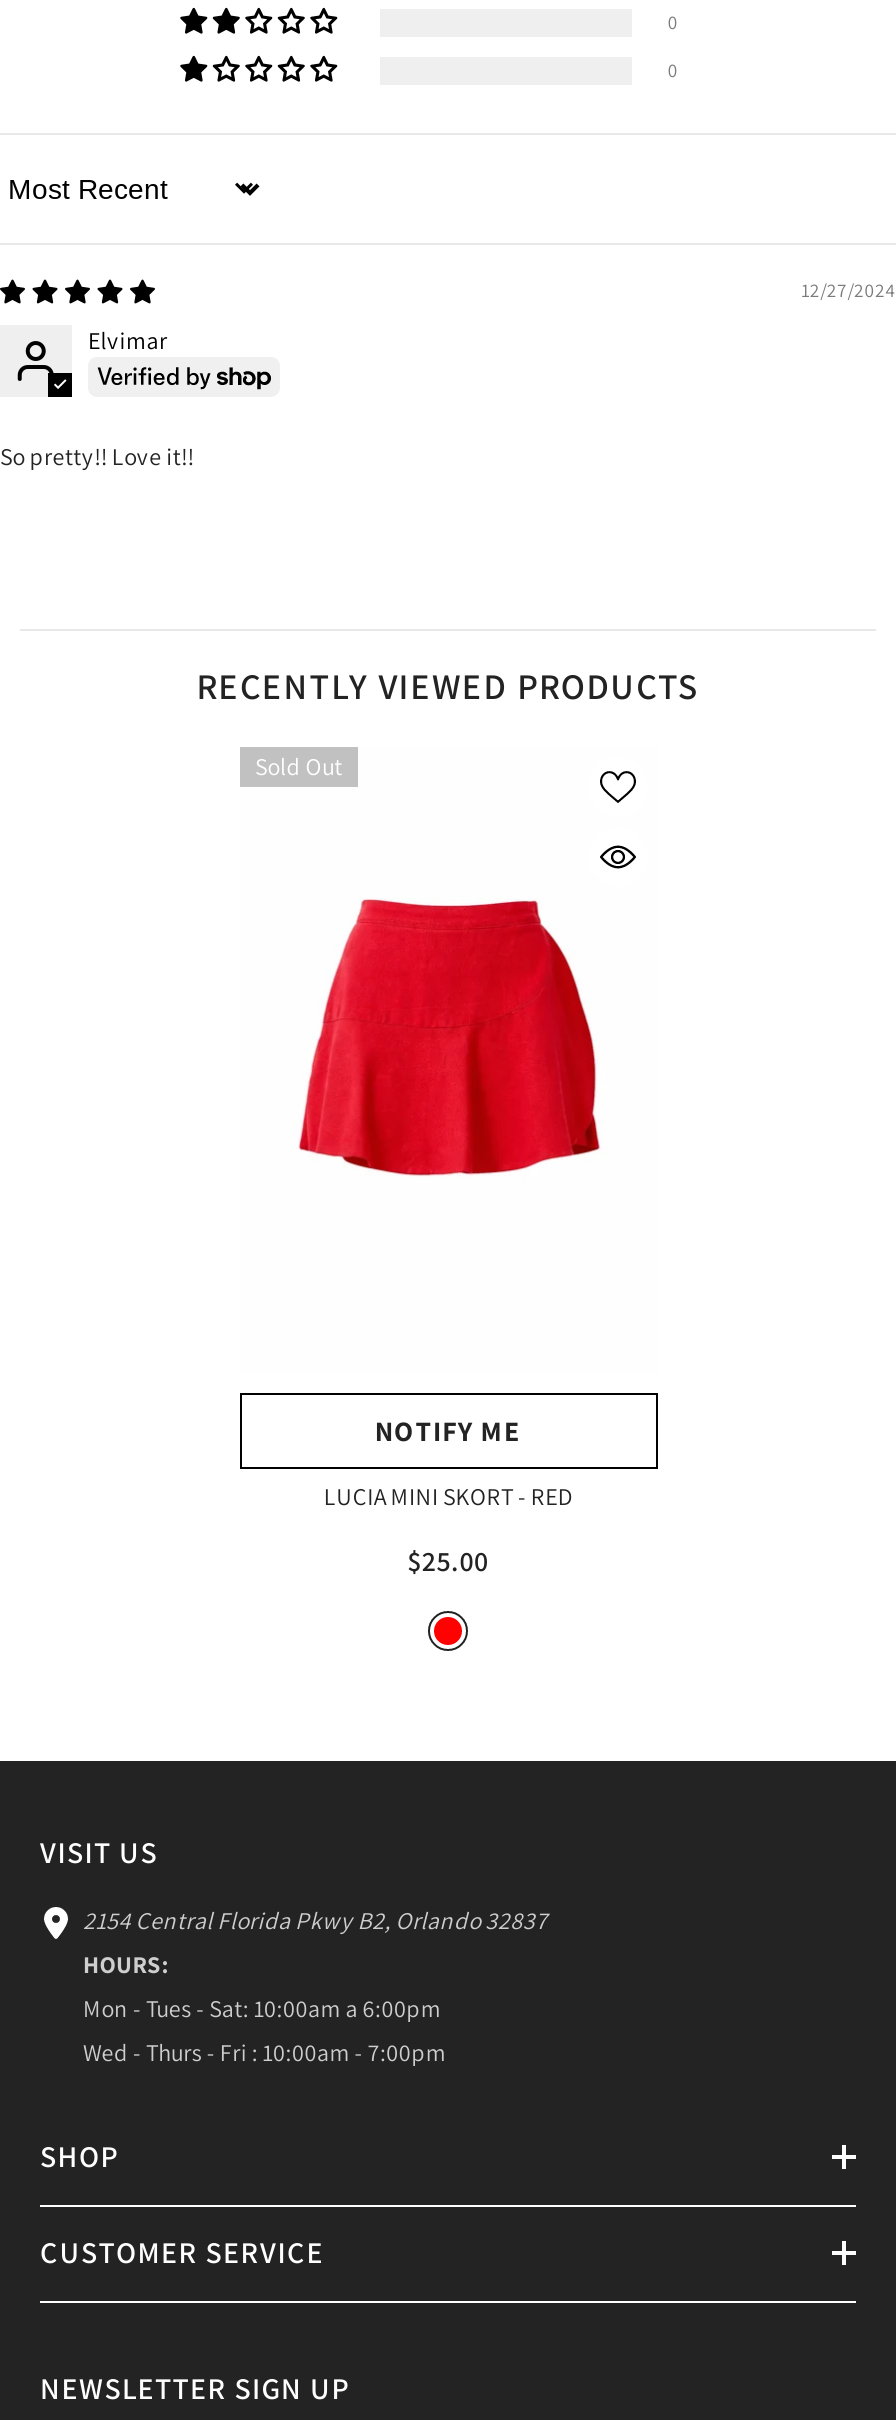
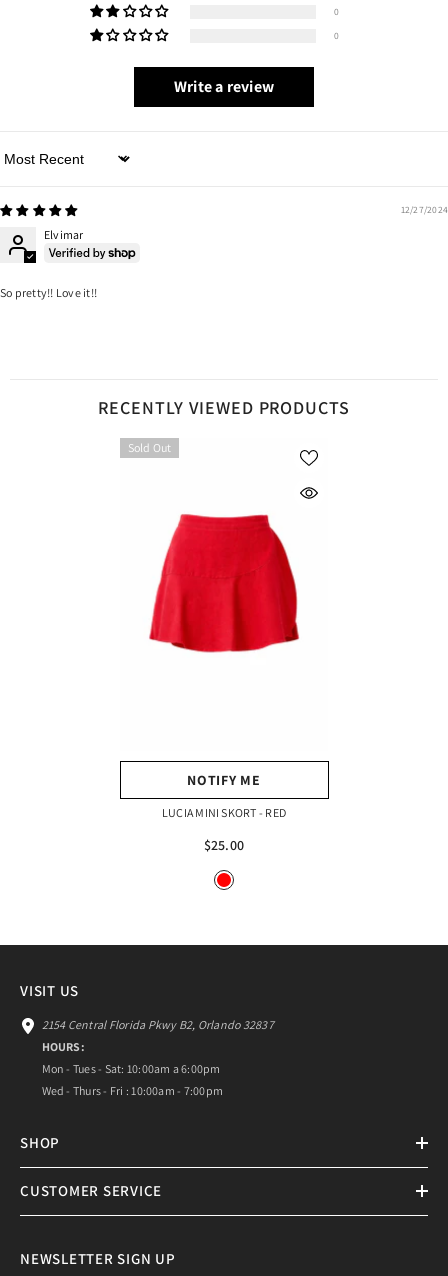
+ Write a review
